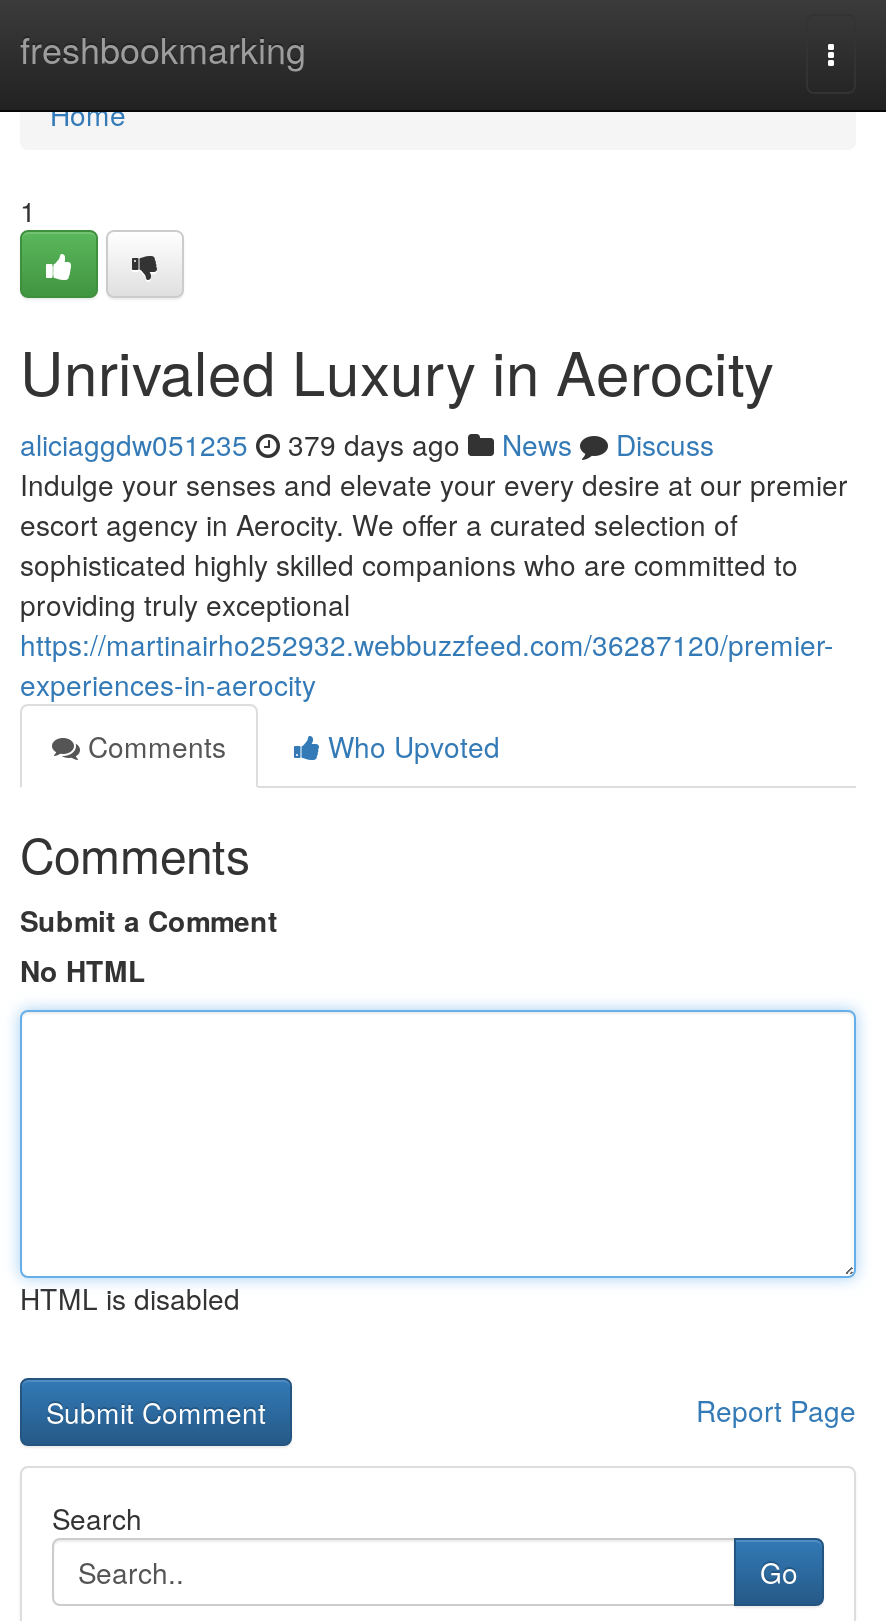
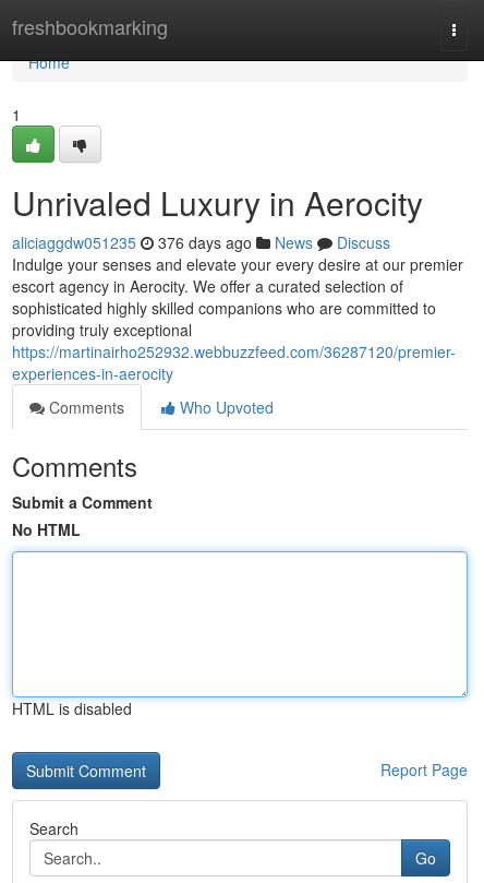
- aliciaggdw051235 379 days ago News Discuss
+ aliciaggdw051235 376 days ago News Discuss
